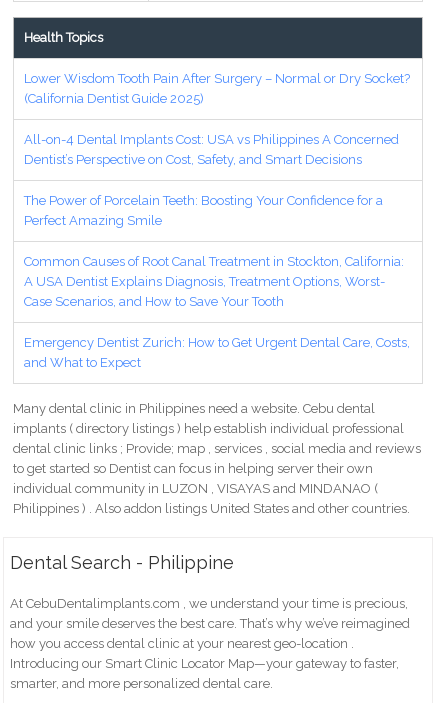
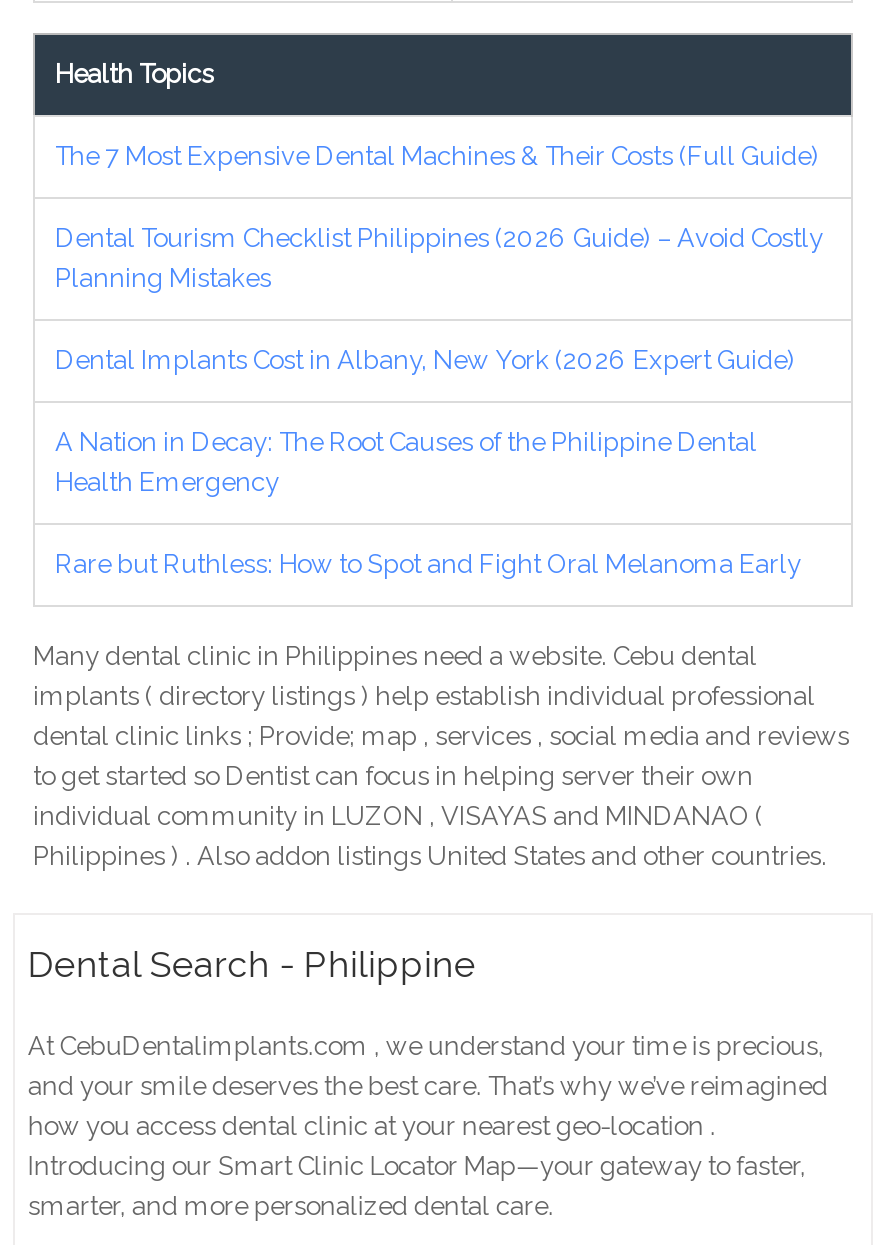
- Lower Wisdom Tooth Pain After Surgery – Normal or Dry Socket?
- (California Dentist Guide 2025)
+ The 7 Most Expensive Dental Machines & Their Costs (Full Guide)

- All-on-4 Dental Implants Cost: USA vs Philippines A Concerned
- Dentist’s Perspective on Cost, Safety, and Smart Decisions
+ Dental Tourism Checklist Philippines (2026 Guide) – Avoid Costly
+ Planning Mistakes

- The Power of Porcelain Teeth: Boosting Your Confidence for a
- Perfect Amazing Smile
+ Dental Implants Cost in Albany, New York (2026 Expert Guide)

- Common Causes of Root Canal Treatment in Stockton, California:
- A USA Dentist Explains Diagnosis, Treatment Options, Worst-
- Case Scenarios, and How to Save Your Tooth
+ A Nation in Decay: The Root Causes of the Philippine Dental
+ Health Emergency

- Emergency Dentist Zurich: How to Get Urgent Dental Care, Costs,
- and What to Expect
+ Rare but Ruthless: How to Spot and Fight Oral Melanoma Early
